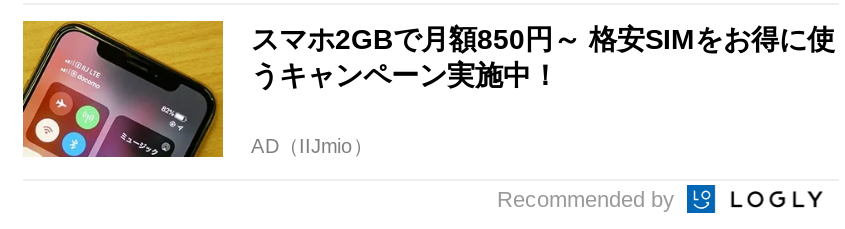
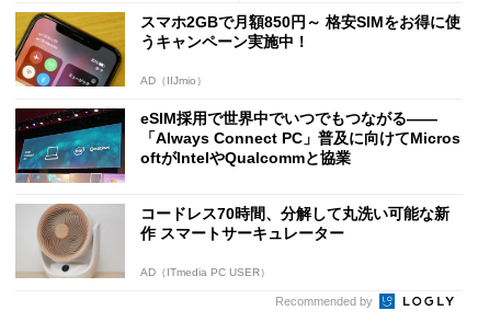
+ [image]
+ eSIM採用で世界中でいつでもつながる――
+ 「Always Connect PC」普及に向けてMicros
+ oftがIntelやQualcommと協業
+ コードレス70時間、分解して丸洗い可能な新
+ 作 スマートサーキュレーター
+ AD（ITmedia PC USER）

+ [image]
